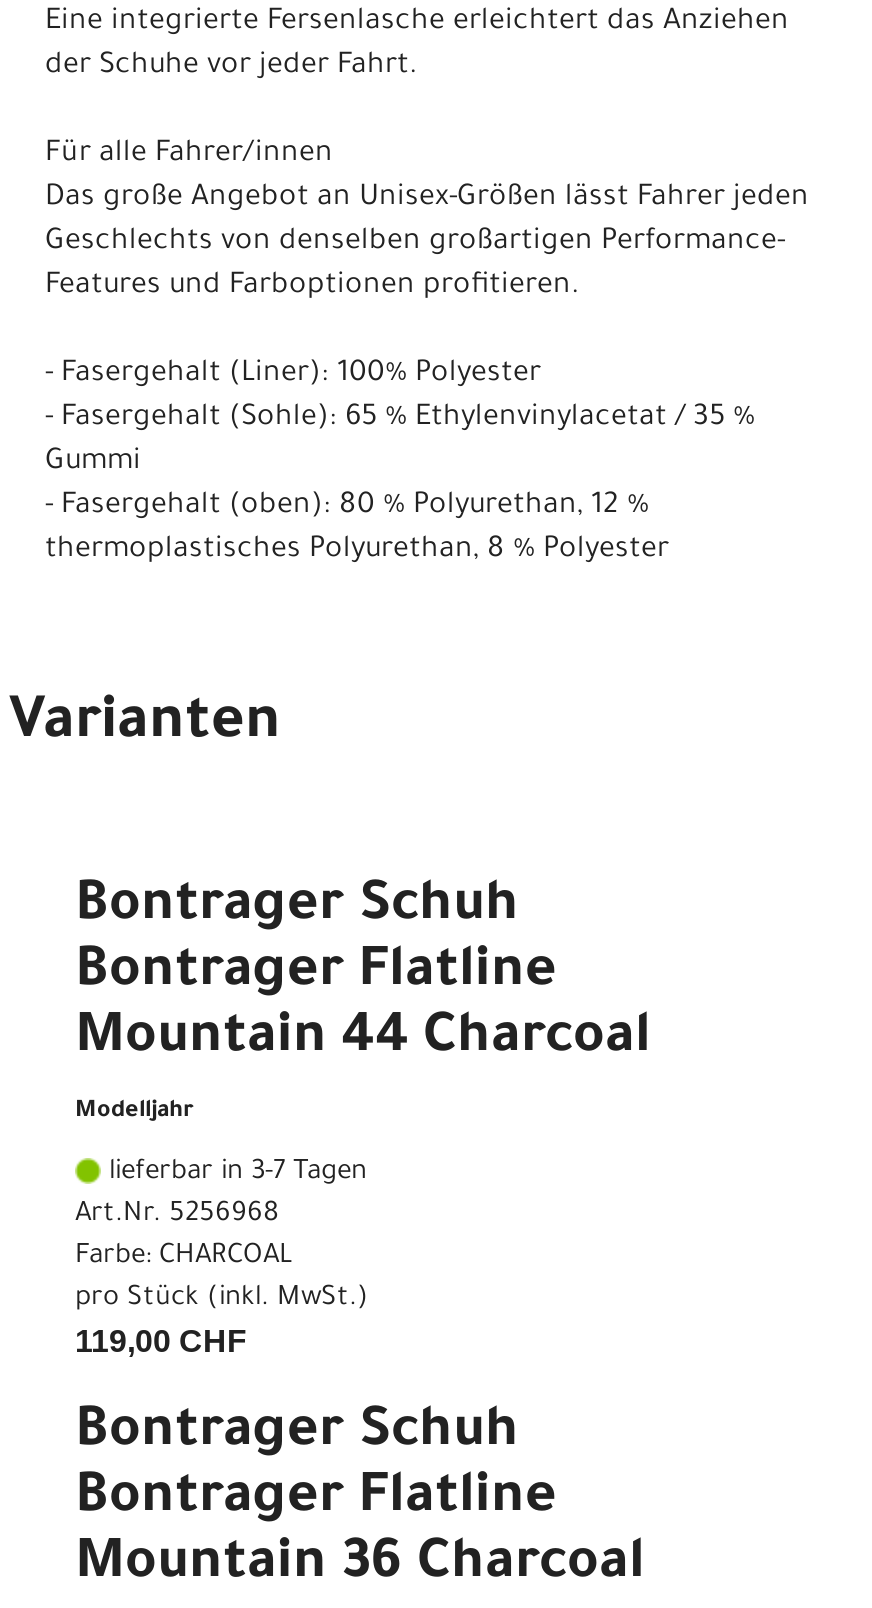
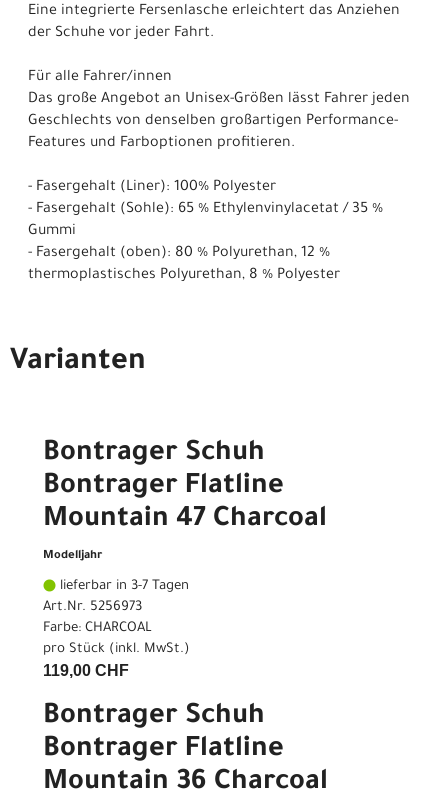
- Mountain 44 Charcoal
+ Mountain 47 Charcoal

- Art.Nr. 5256968
+ Art.Nr. 5256973
